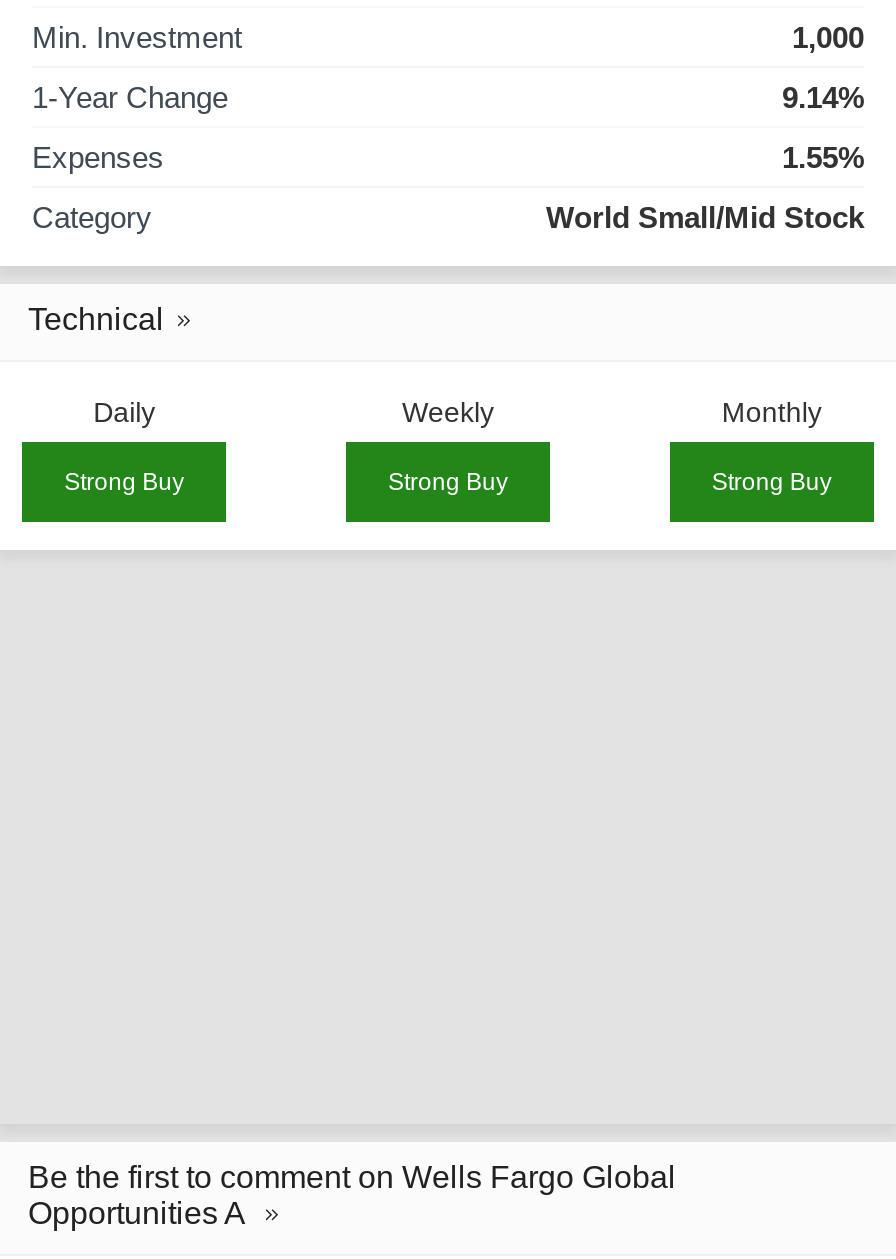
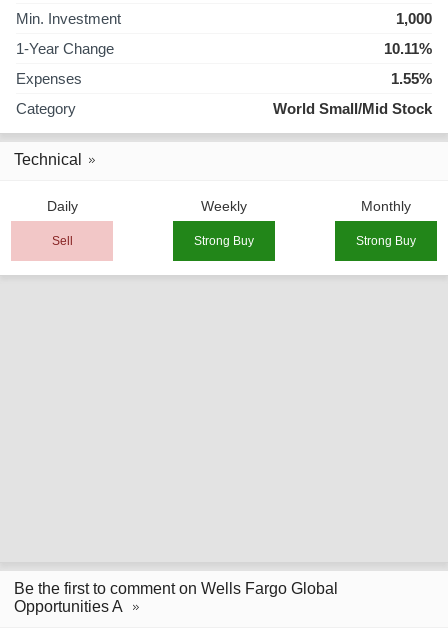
- 9.14%
+ 10.11%

- Strong Buy
+ Sell
